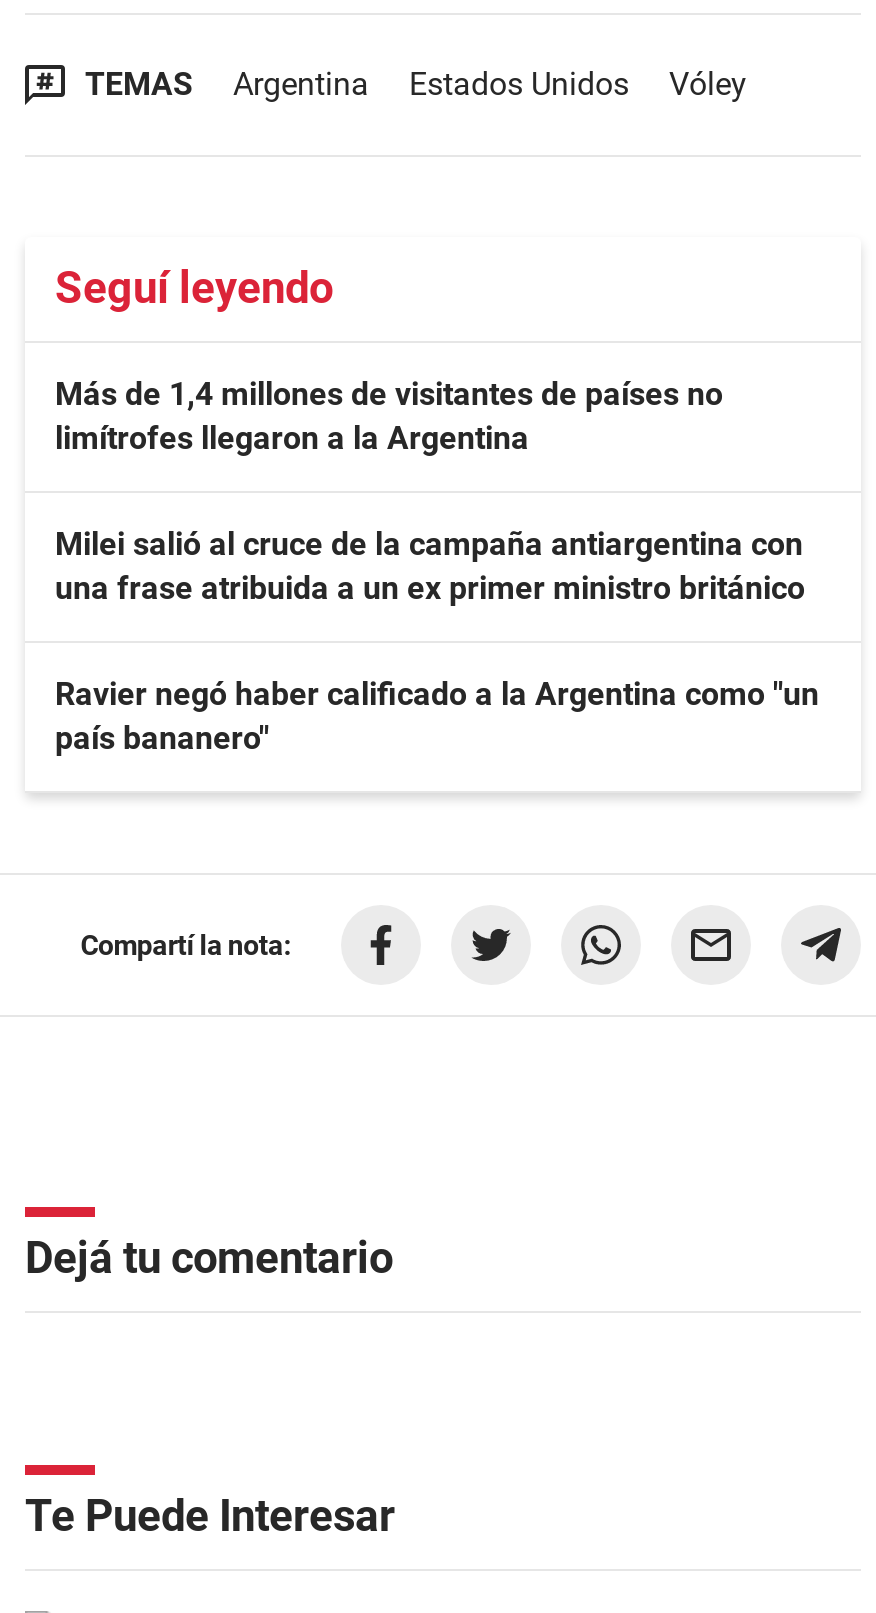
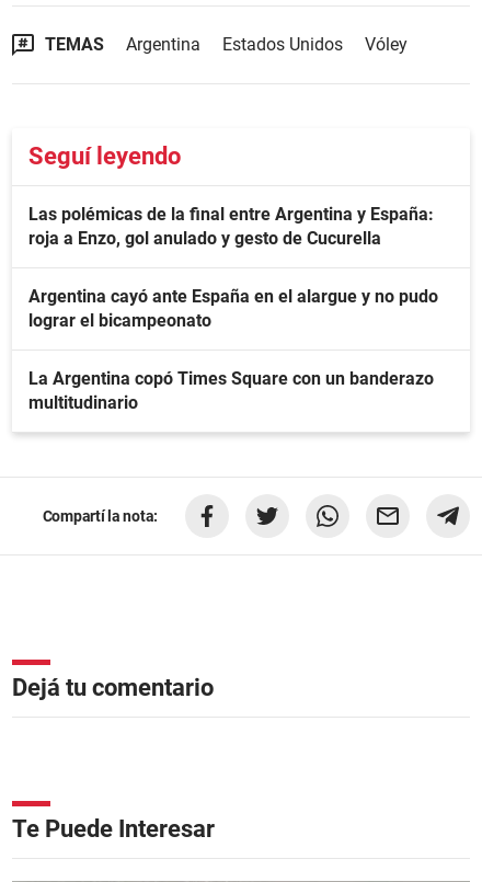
- Más de 1,4 millones de visitantes de países no
- limítrofes llegaron a la Argentina
+ Las polémicas de la final entre Argentina y España:
+ roja a Enzo, gol anulado y gesto de Cucurella

- Milei salió al cruce de la campaña antiargentina con
- una frase atribuida a un ex primer ministro británico
+ Argentina cayó ante España en el alargue y no pudo
+ lograr el bicampeonato

- Ravier negó haber calificado a la Argentina como "un
- país bananero"
+ La Argentina copó Times Square con un banderazo
+ multitudinario
